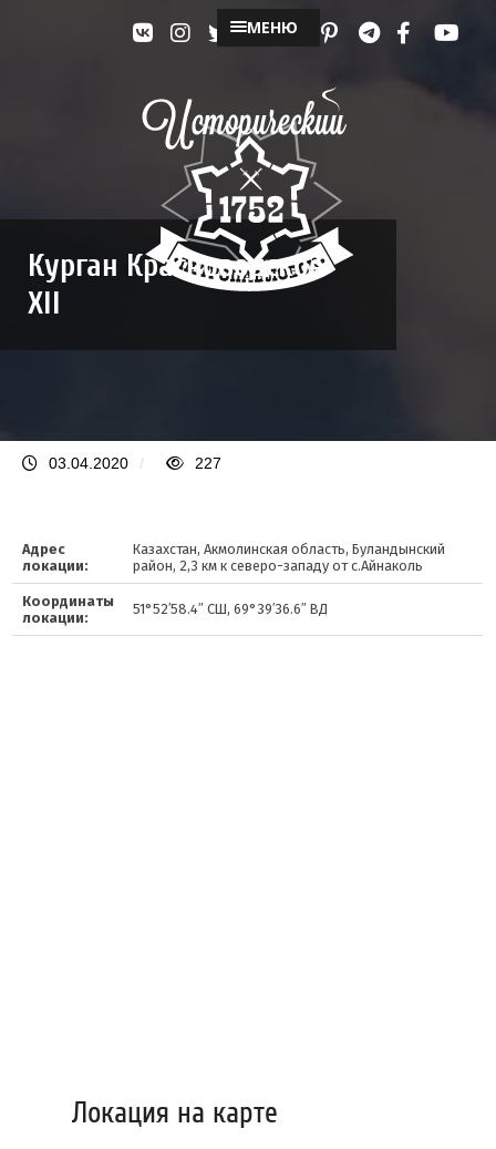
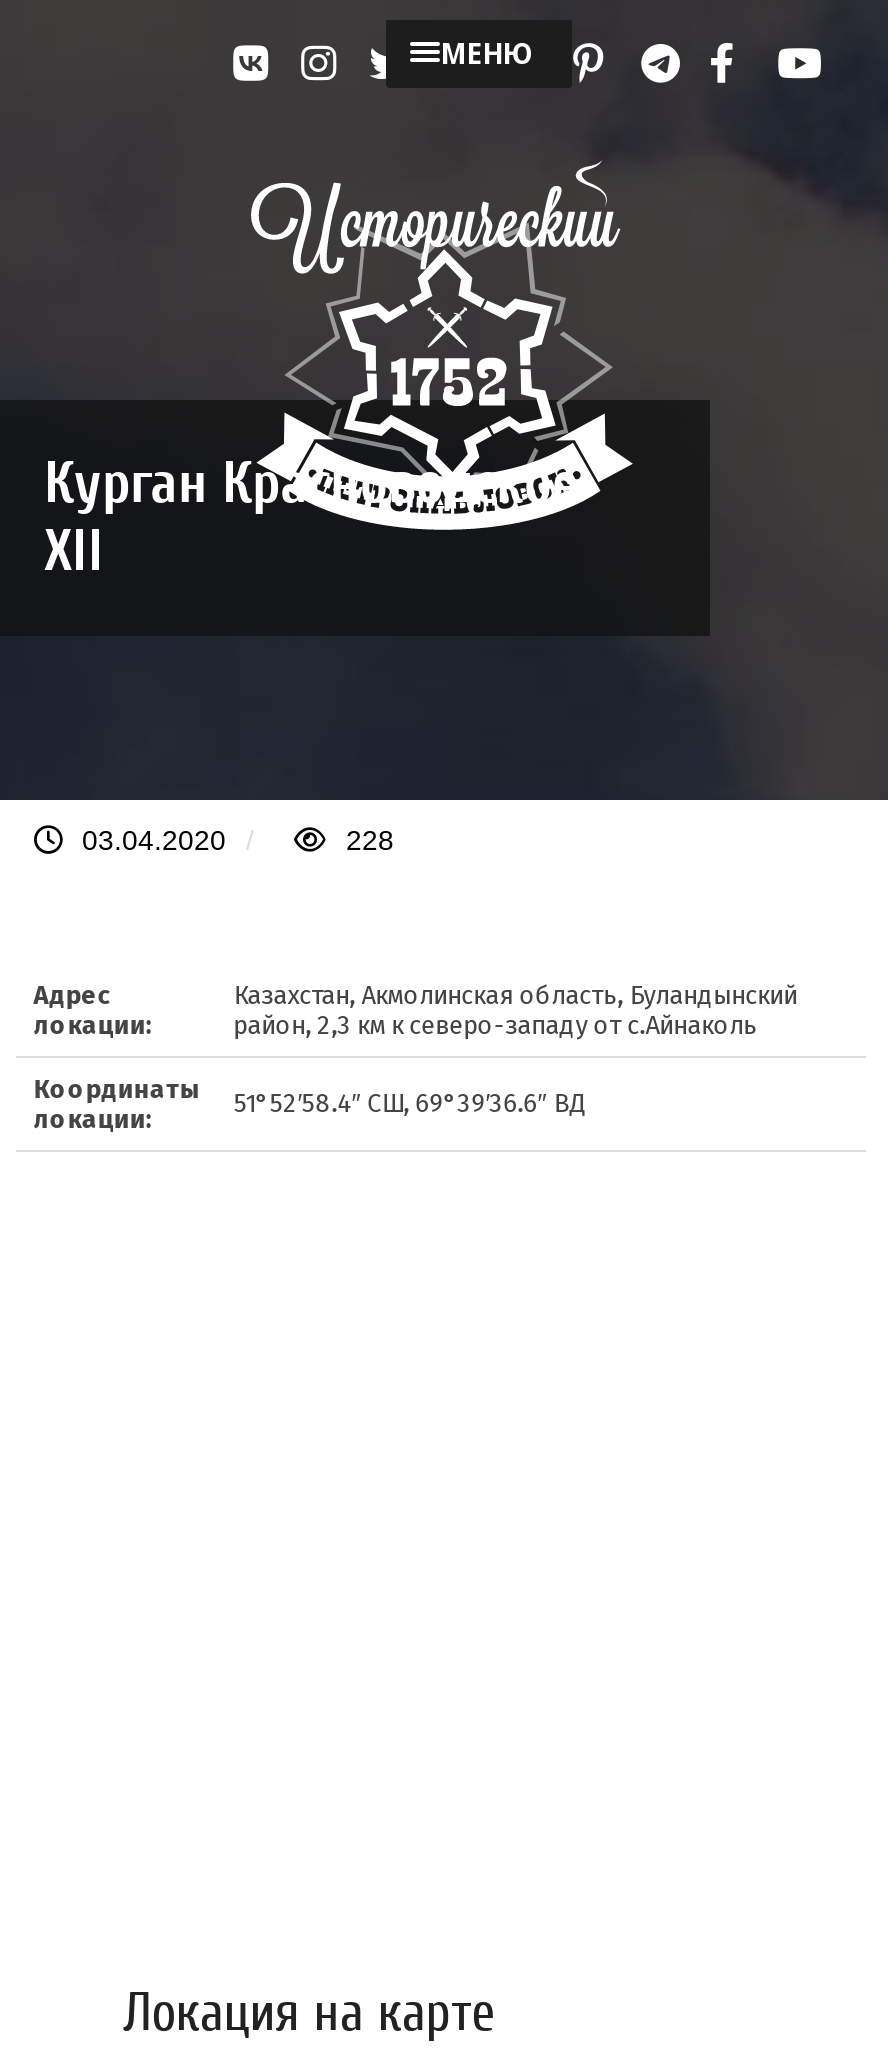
- 227
+ 228
